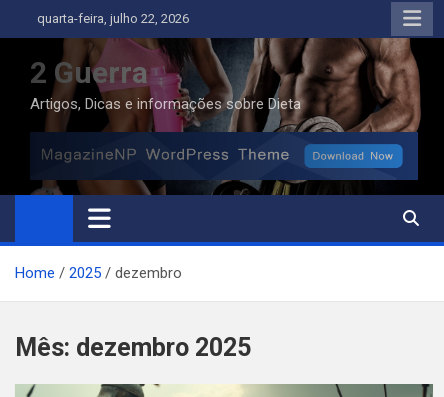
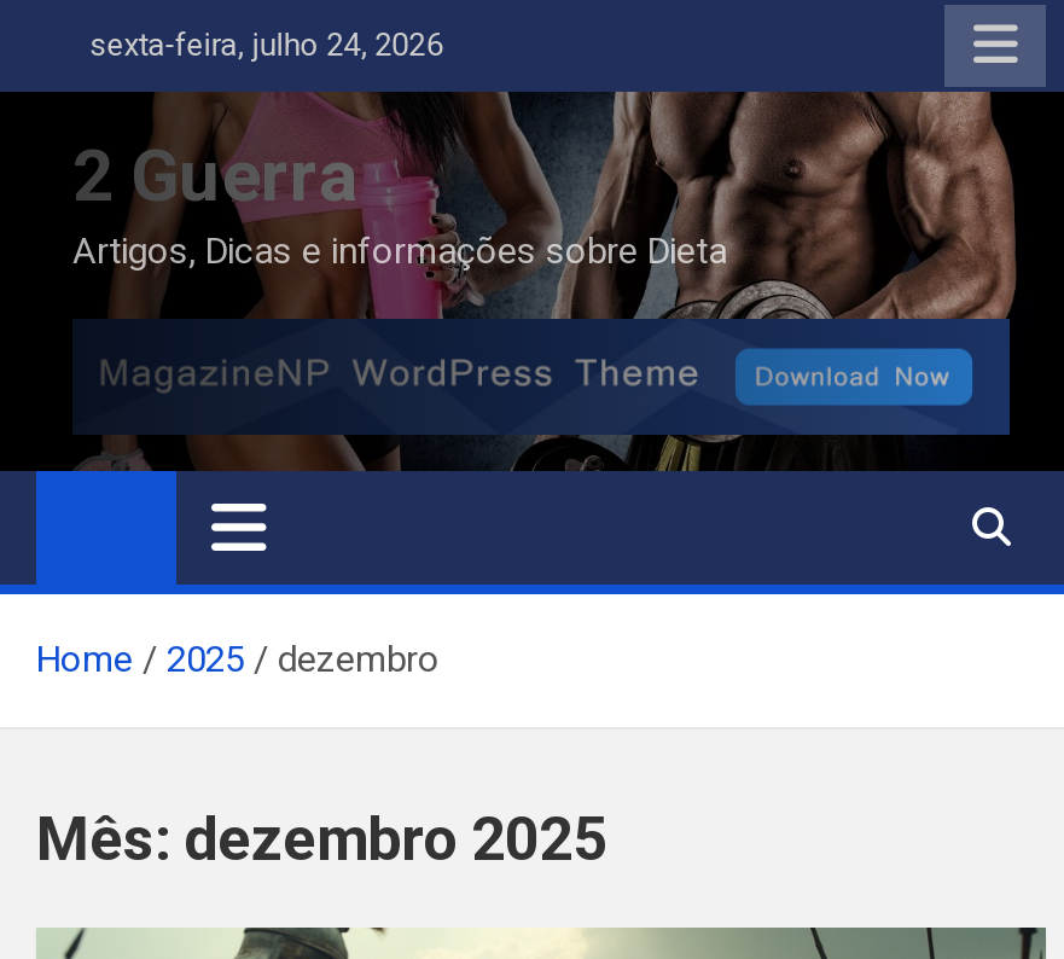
- quarta-feira, julho 22, 2026
+ sexta-feira, julho 24, 2026
